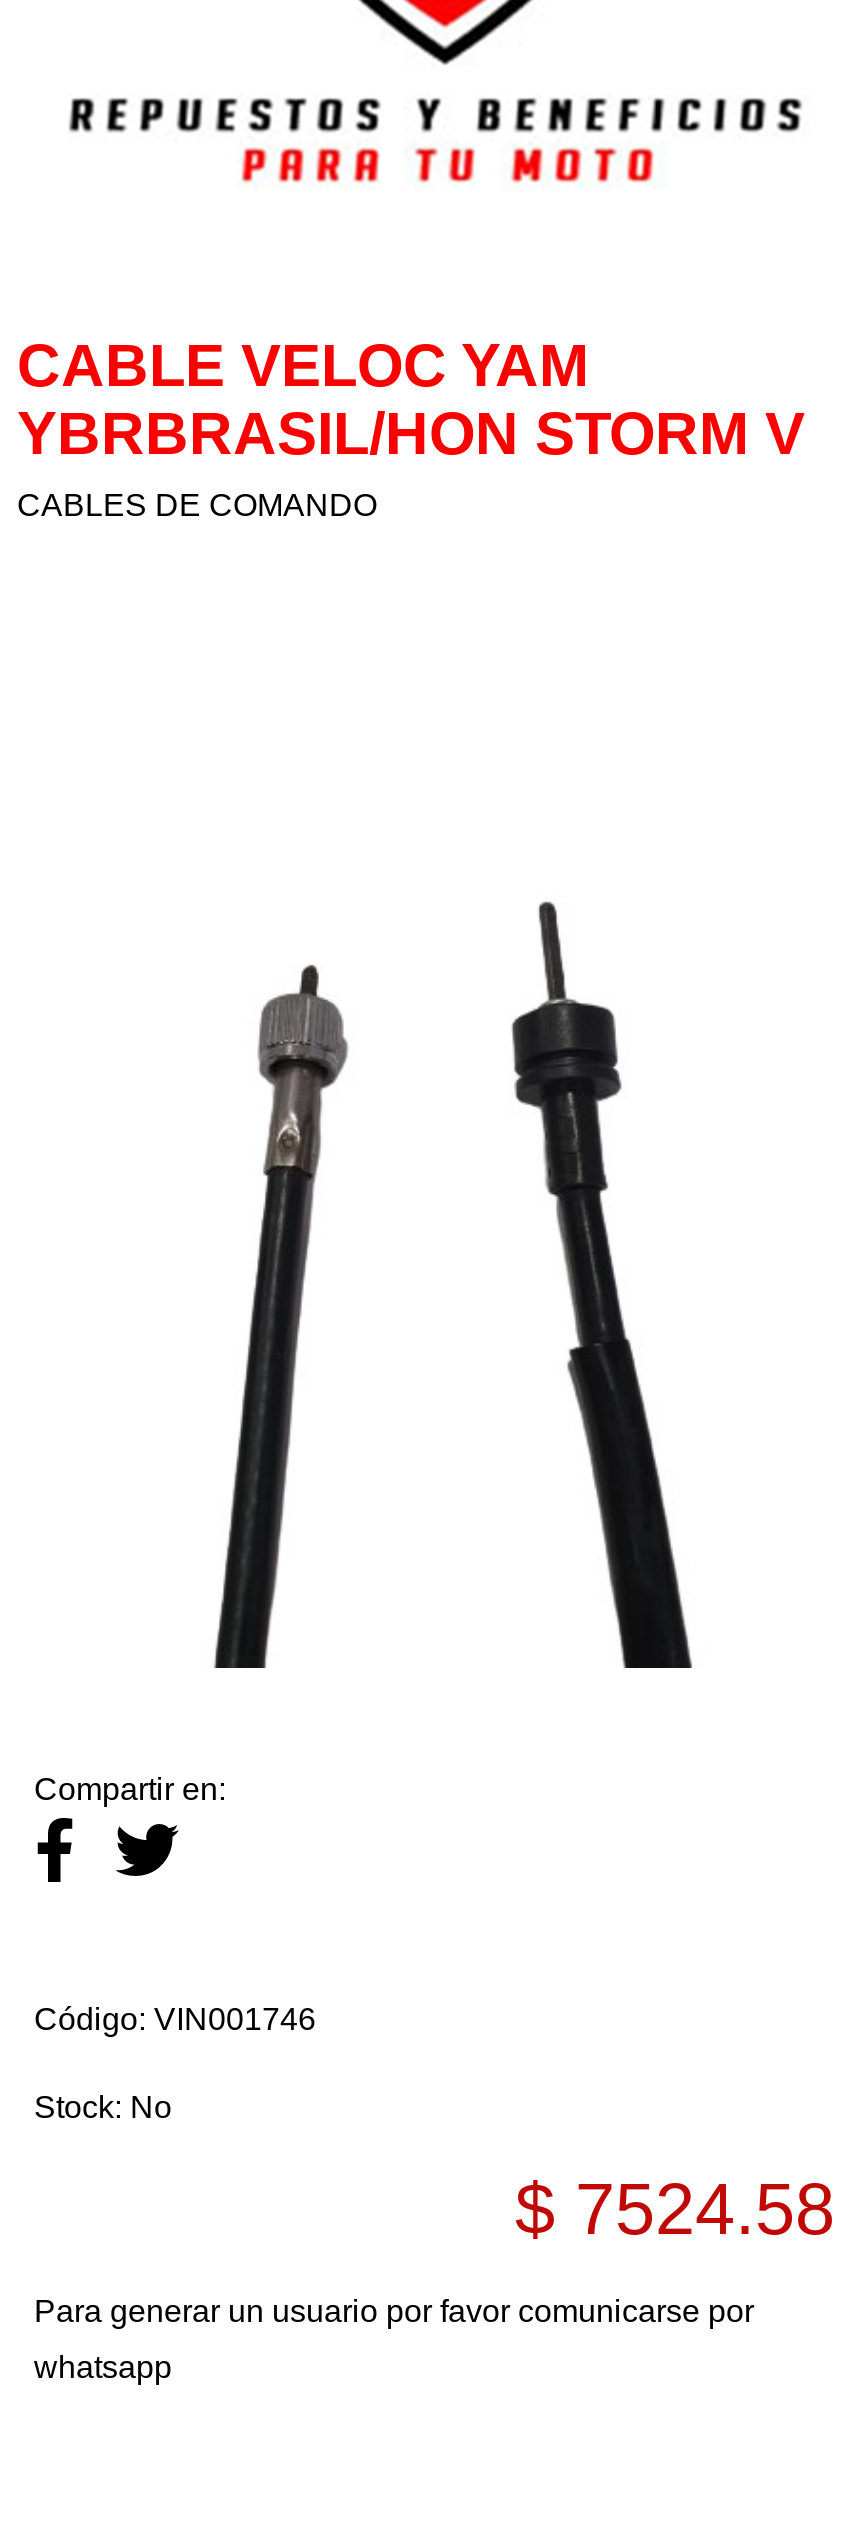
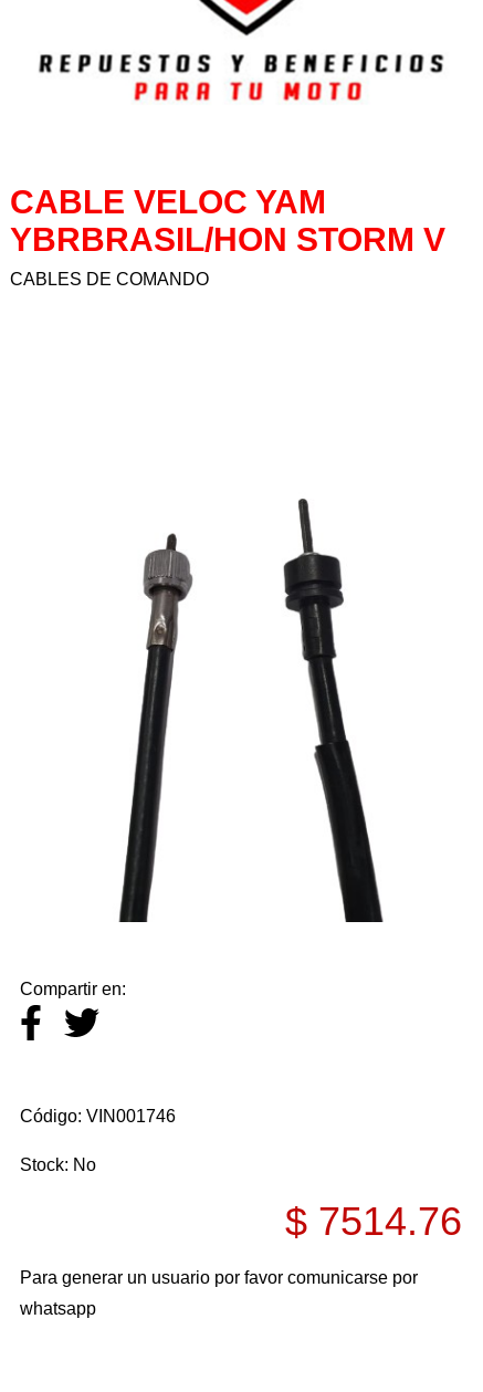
- $ 7524.58
+ $ 7514.76
